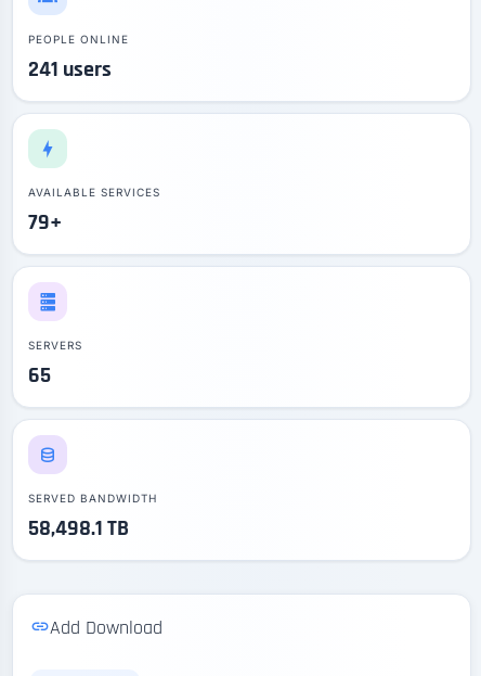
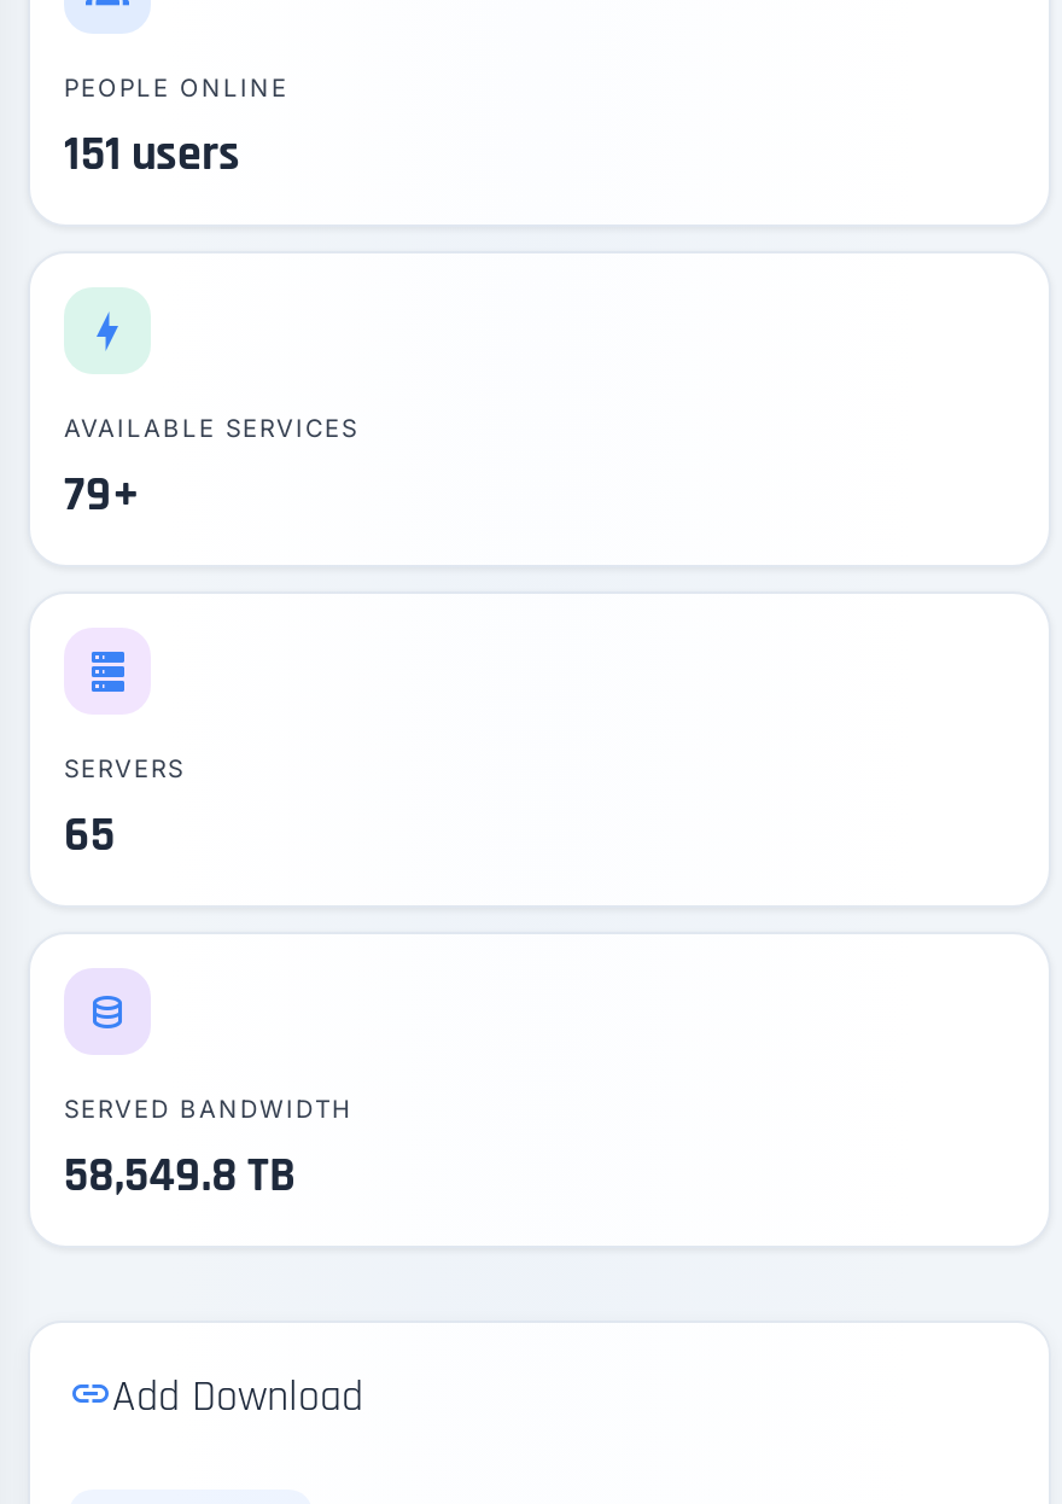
- 241 users
+ 151 users

- 58,498.1 TB
+ 58,549.8 TB
